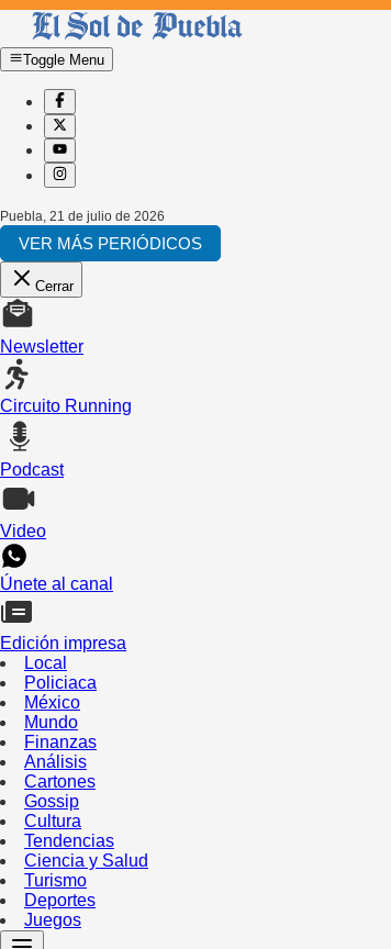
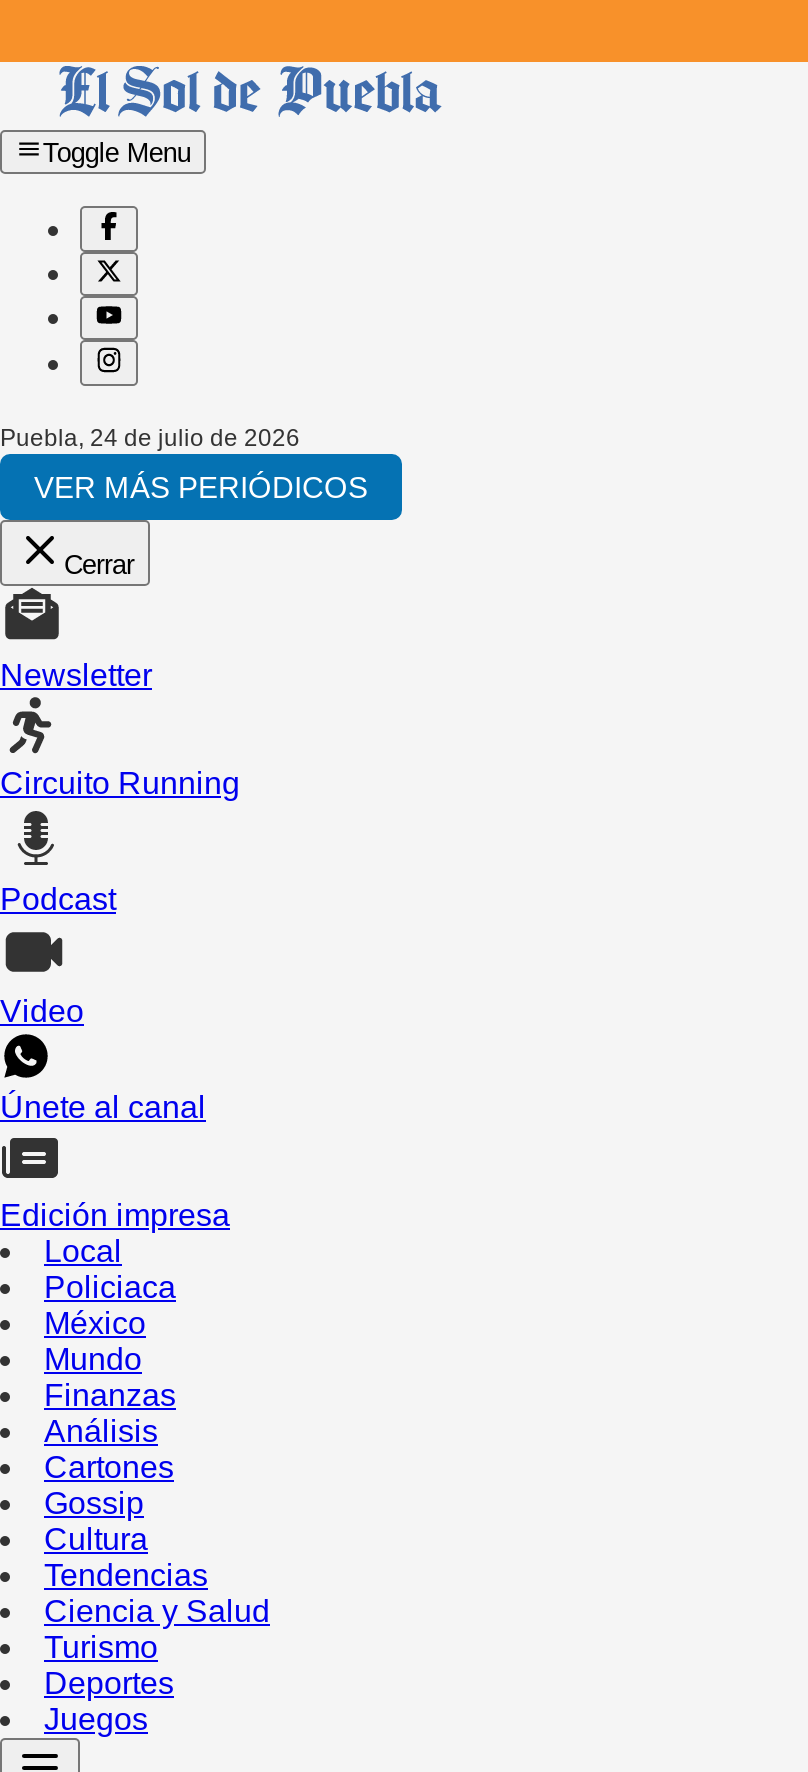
- Puebla, 21 de julio de 2026
+ Puebla, 24 de julio de 2026
